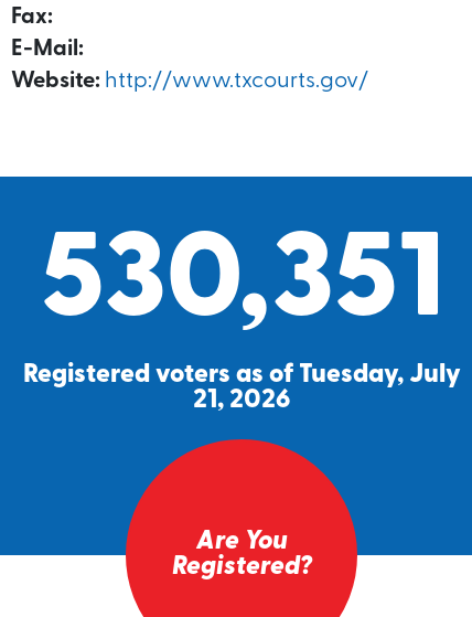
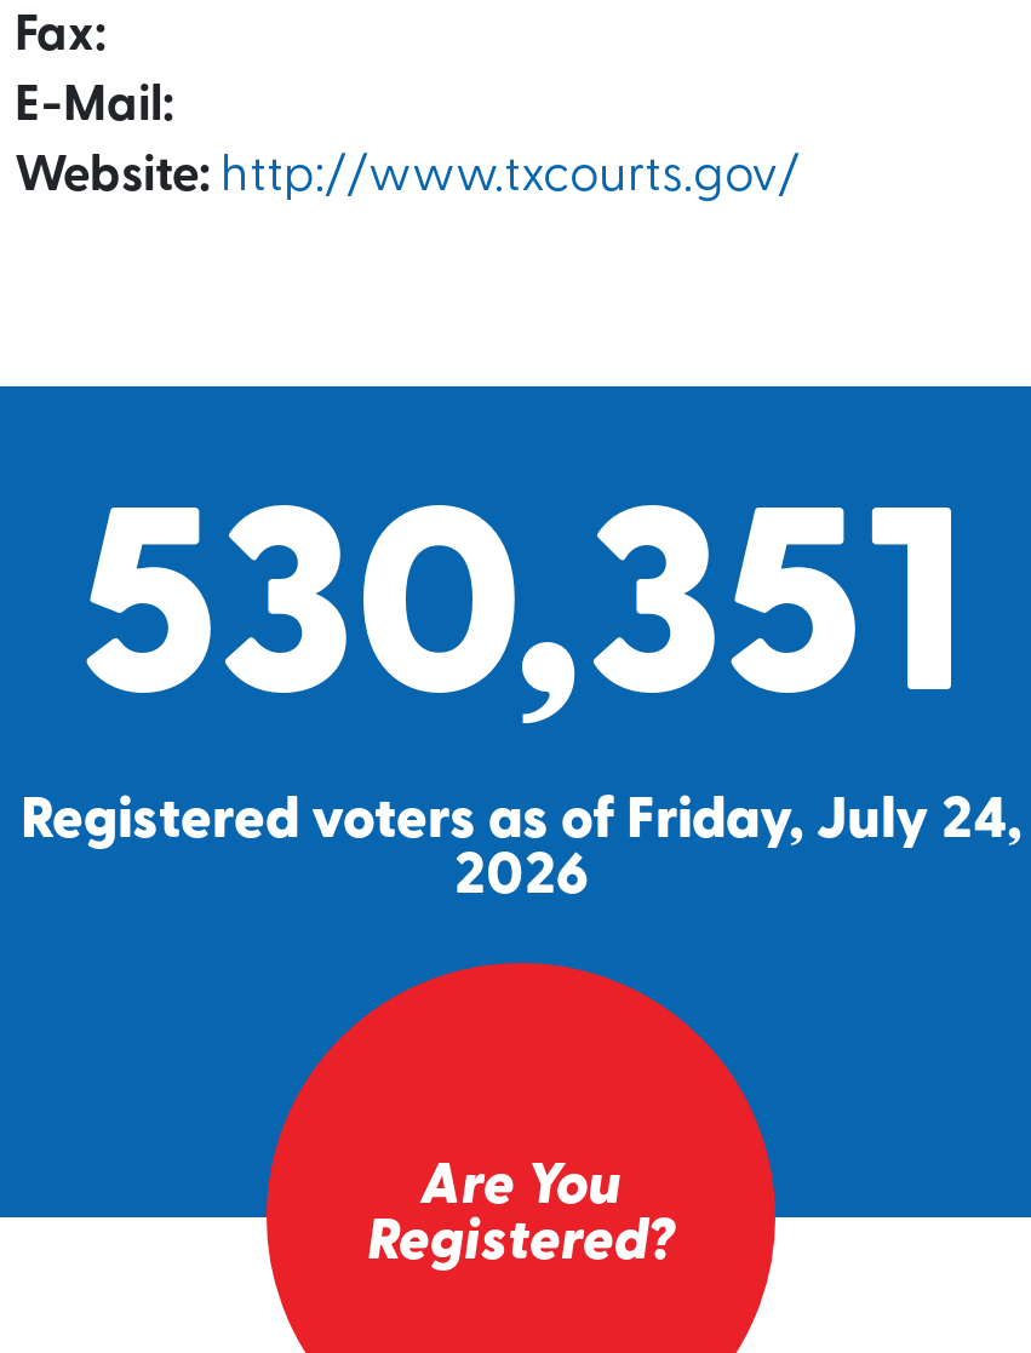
- Registered voters as of Tuesday, July
- 21, 2026
+ Registered voters as of Friday, July 24,
+ 2026
